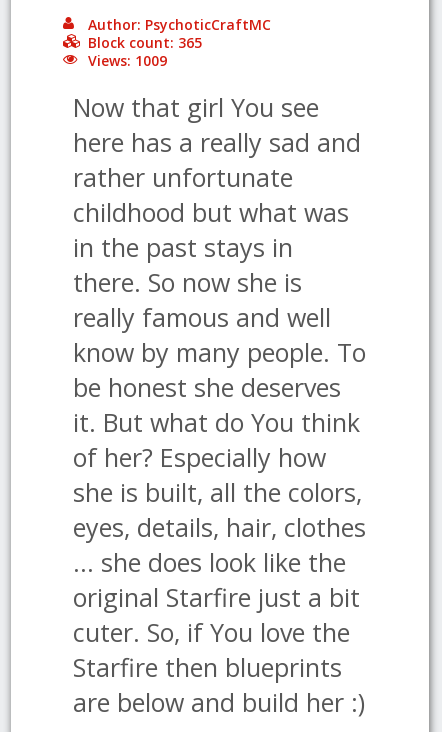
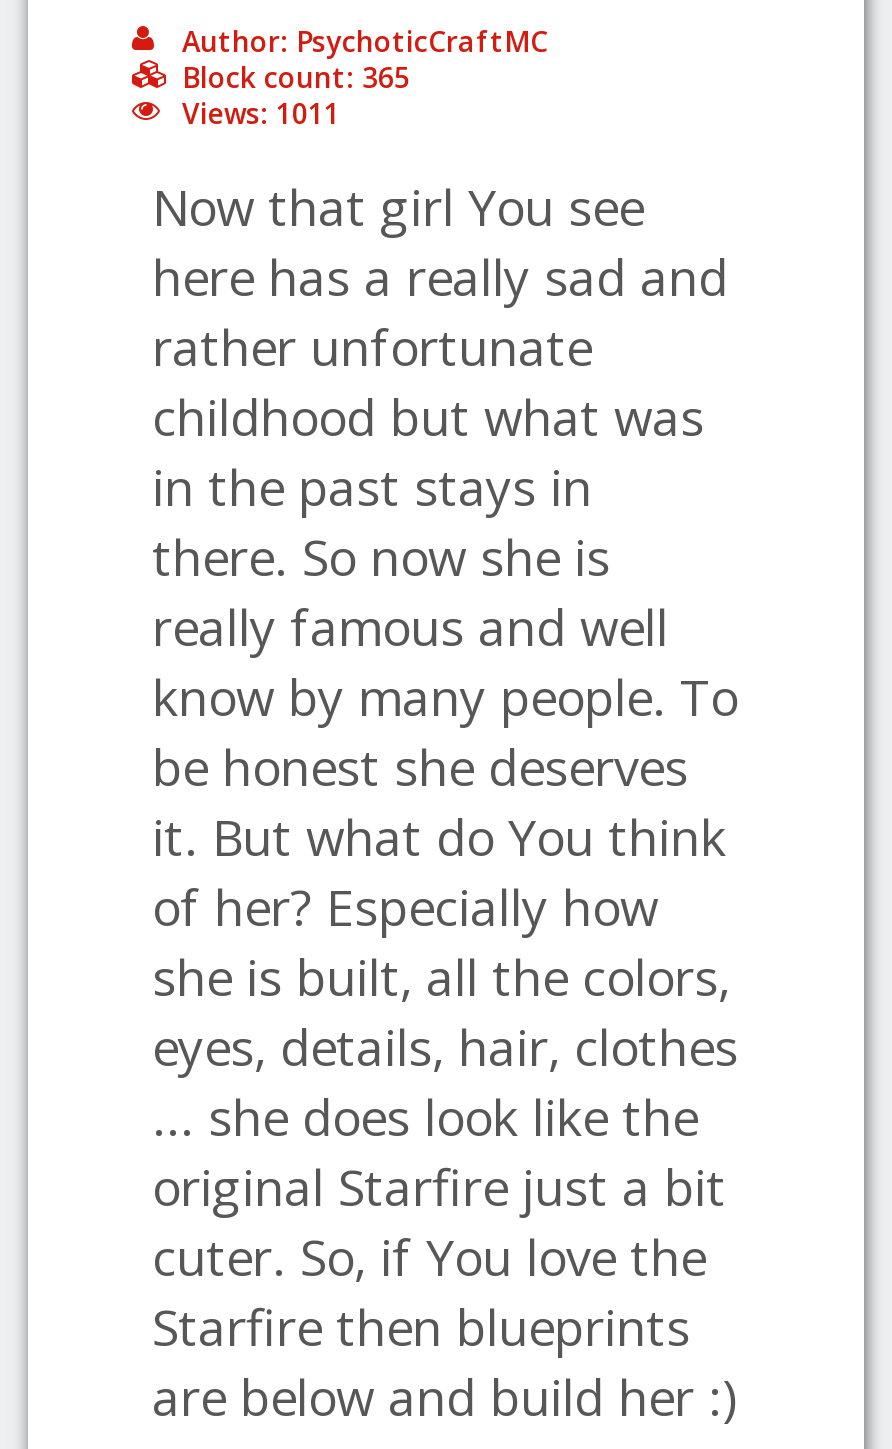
- Views: 1009
+ Views: 1011
